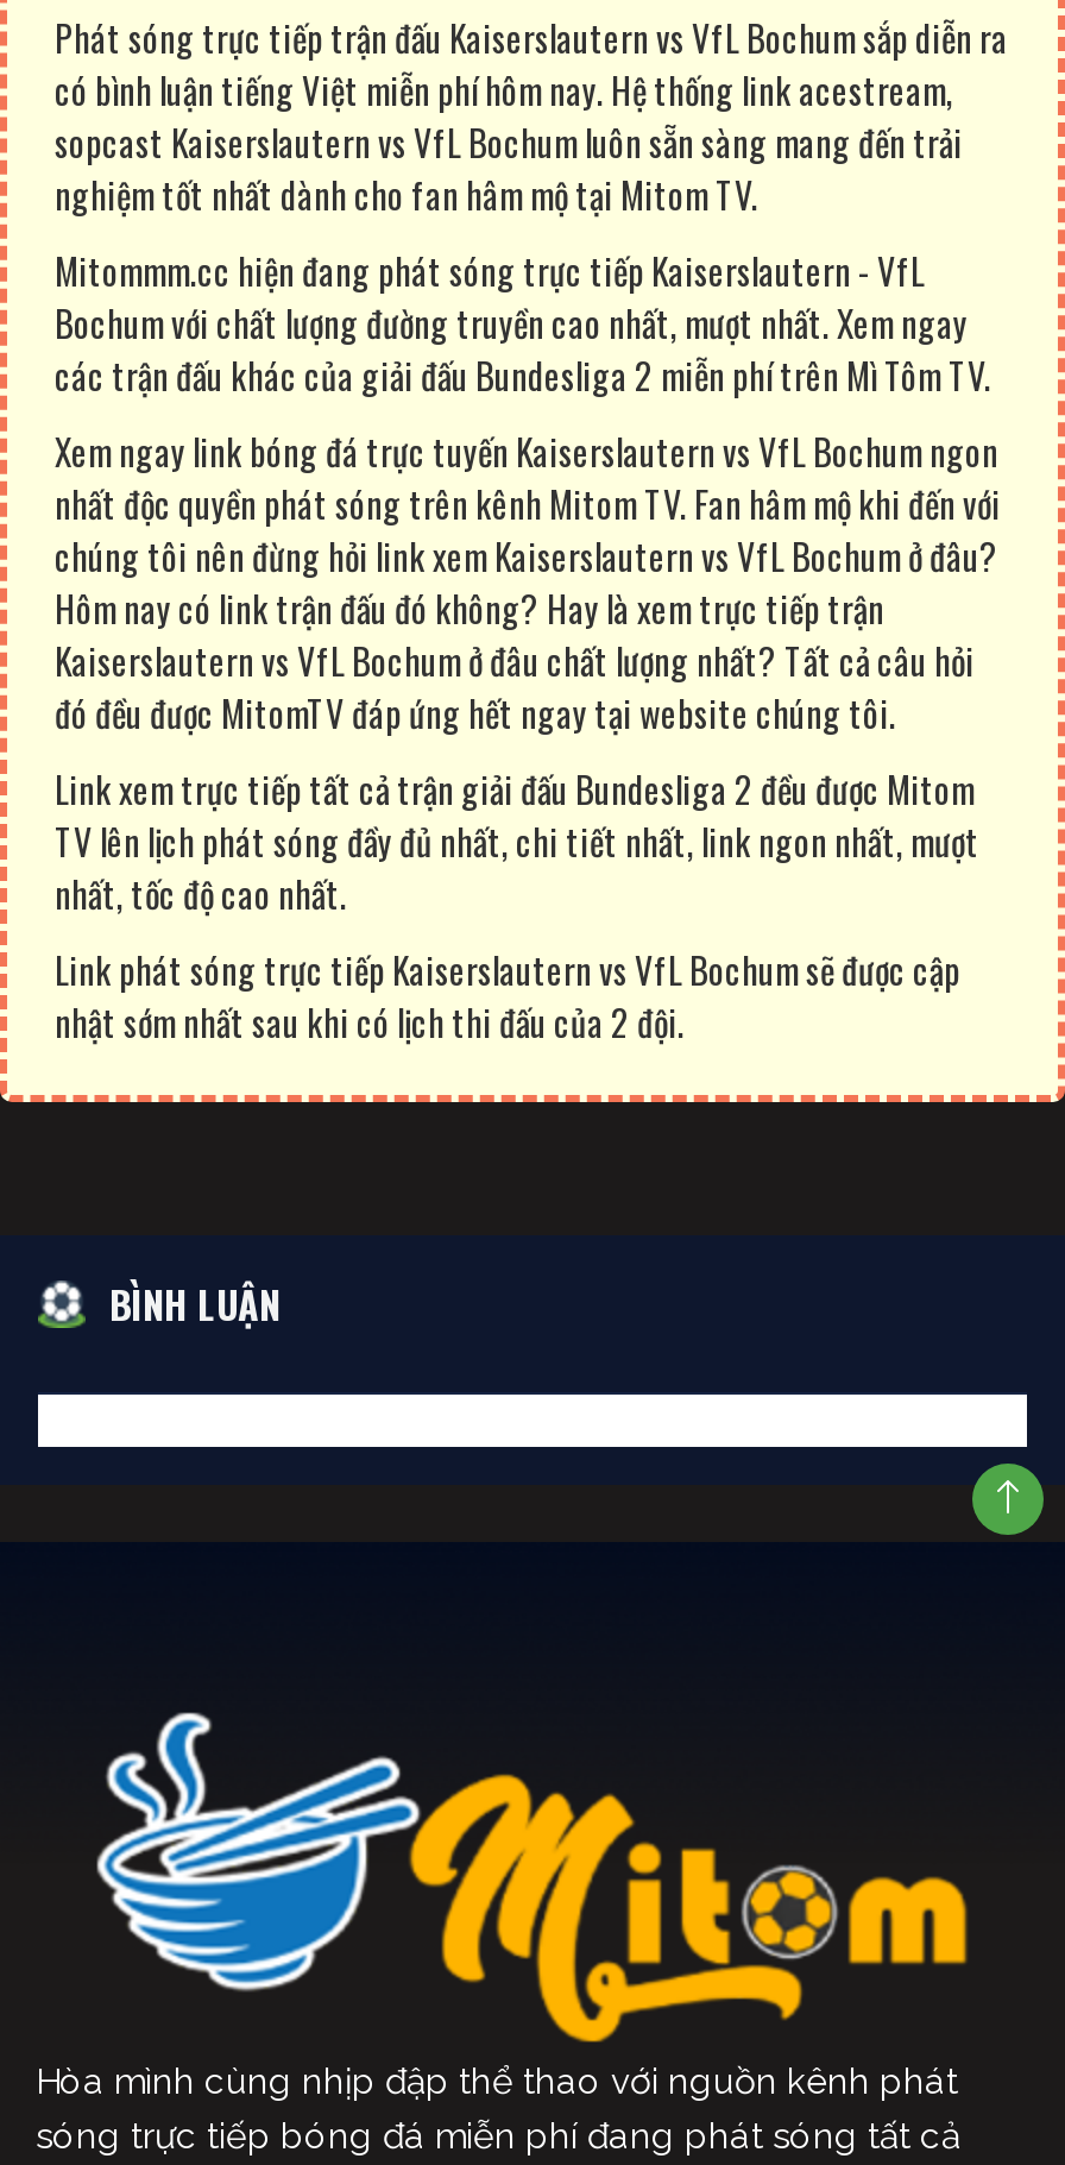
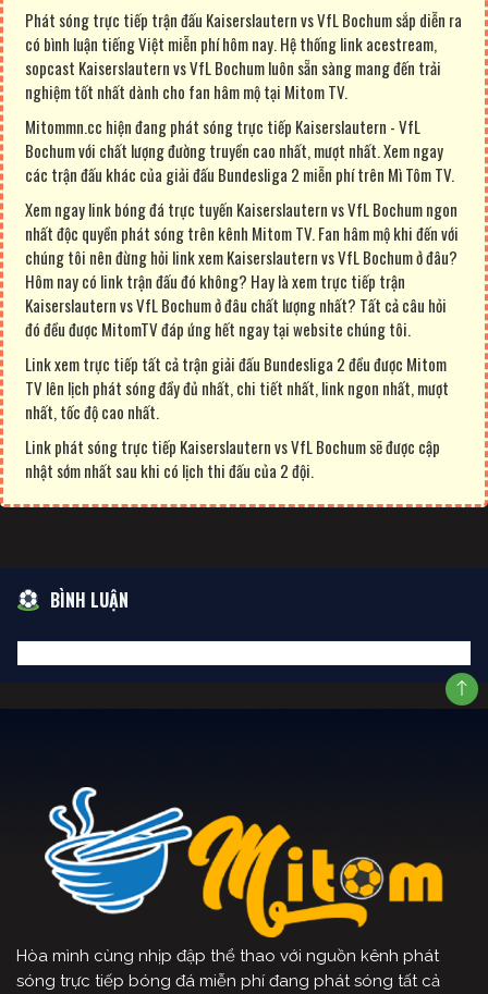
- Mitommm.cc hiện đang phát sóng trực tiếp Kaiserslautern - VfL
+ Mitommn.cc hiện đang phát sóng trực tiếp Kaiserslautern - VfL
